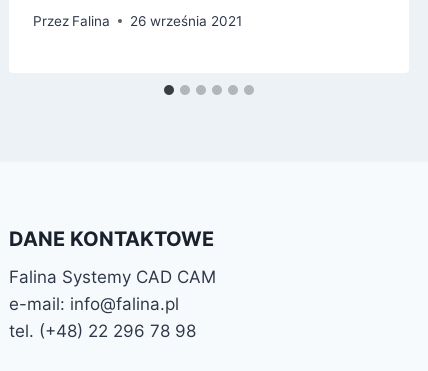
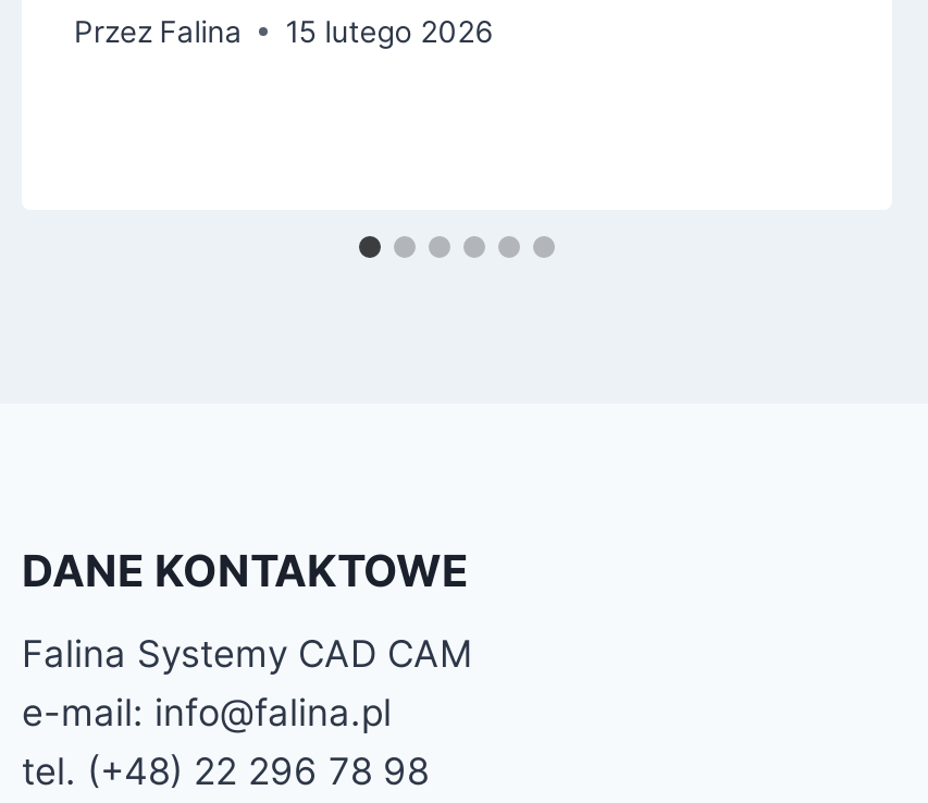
- Przez Falina 26 września 2021
+ Przez Falina 15 lutego 2026
